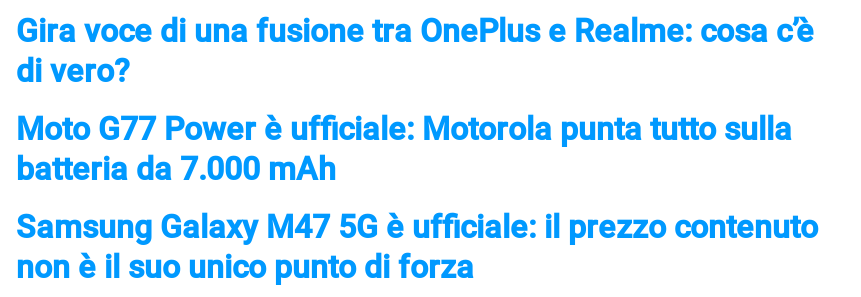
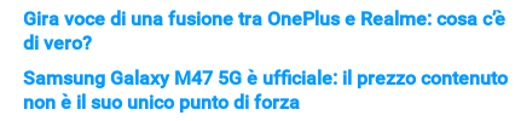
- Moto G77 Power è ufficiale: Motorola punta tutto sulla
- batteria da 7.000 mAh
